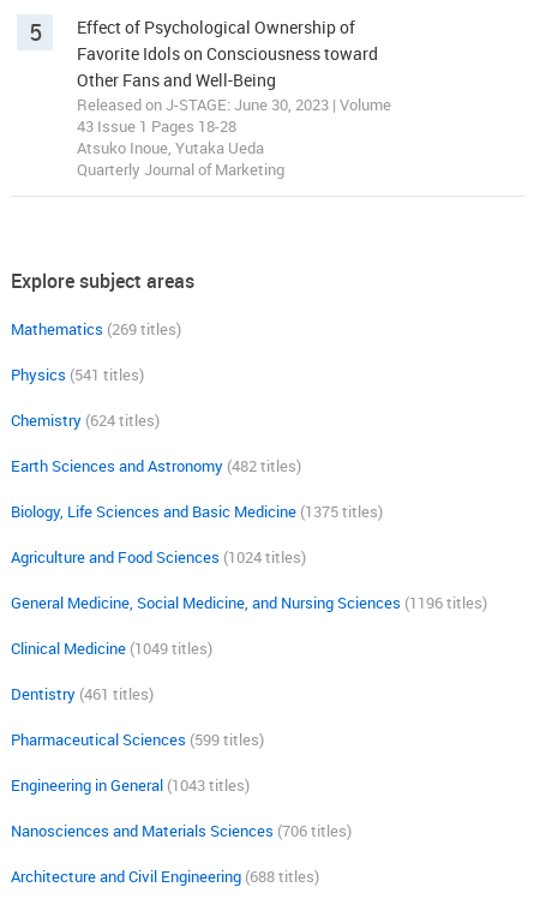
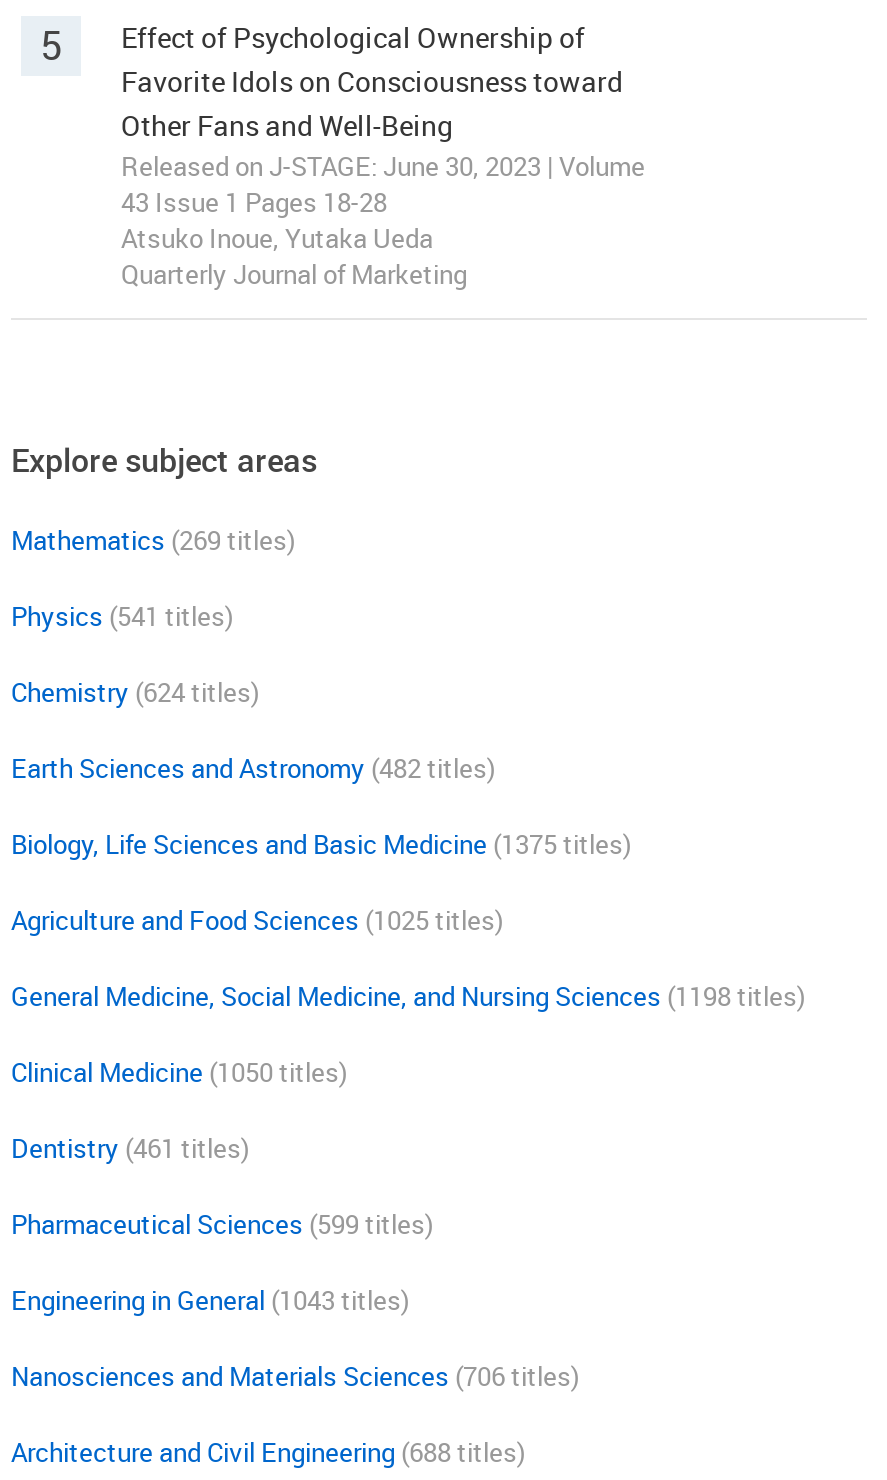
- Agriculture and Food Sciences (1024 titles)
+ Agriculture and Food Sciences (1025 titles)

- General Medicine, Social Medicine, and Nursing Sciences (1196 titles)
+ General Medicine, Social Medicine, and Nursing Sciences (1198 titles)

- Clinical Medicine (1049 titles)
+ Clinical Medicine (1050 titles)
